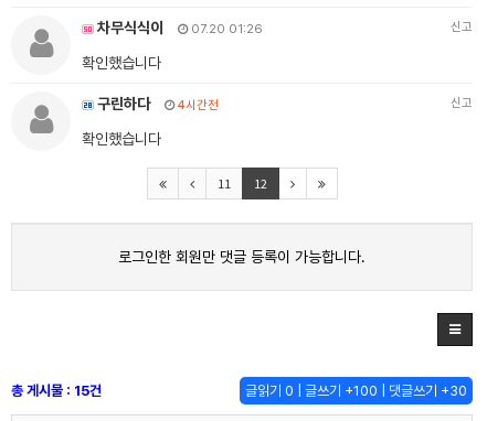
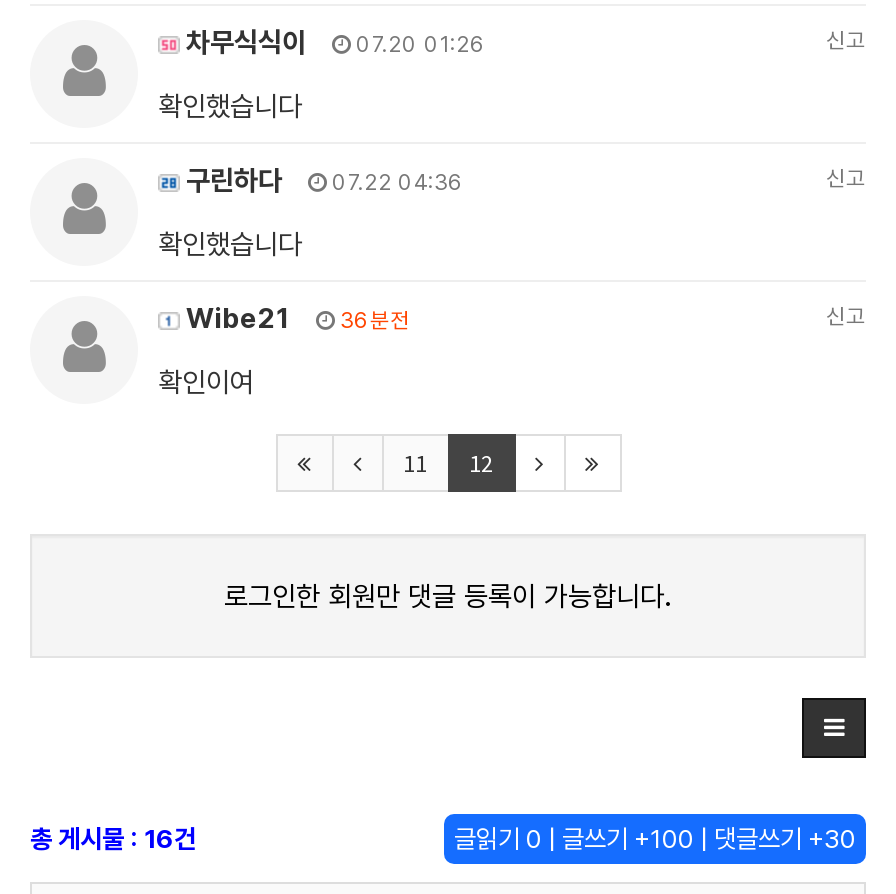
- 구린하다 4시간전
+ 구린하다 07.22 04:36

+ Wibe21
+ 36분전
+ 신고
+ 확인이여

- 총 게시물 : 15건
+ 총 게시물 : 16건
